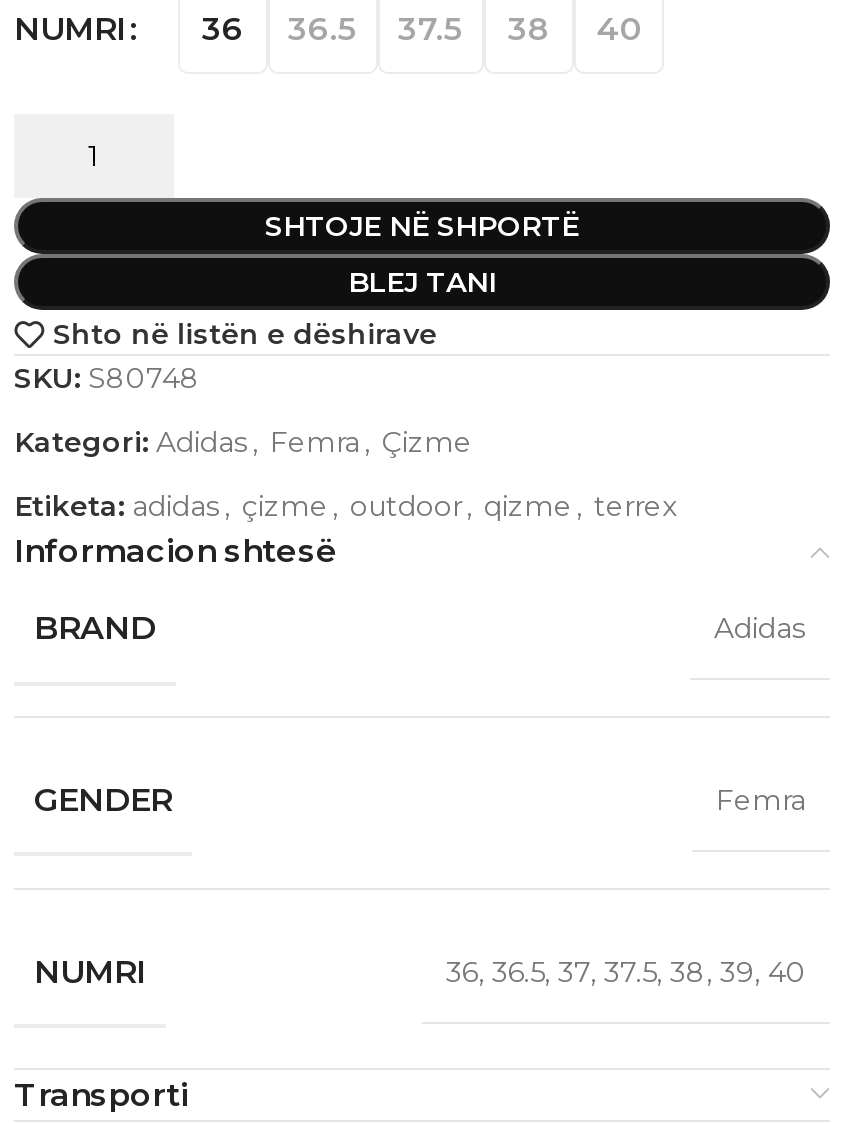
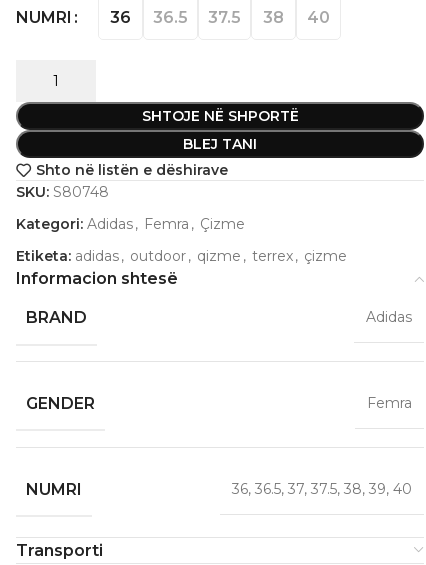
- Etiketa: adidas , çizme , outdoor , qizme , terrex
+ Etiketa: adidas , outdoor , qizme , terrex , çizme
